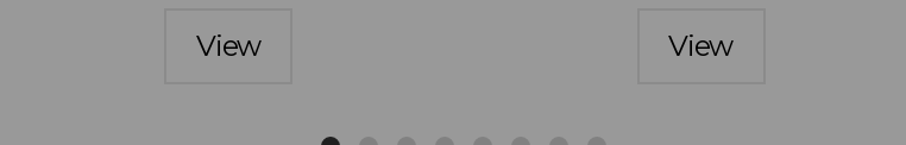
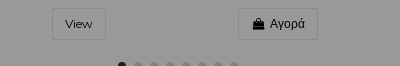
- View
+ Αγορά
